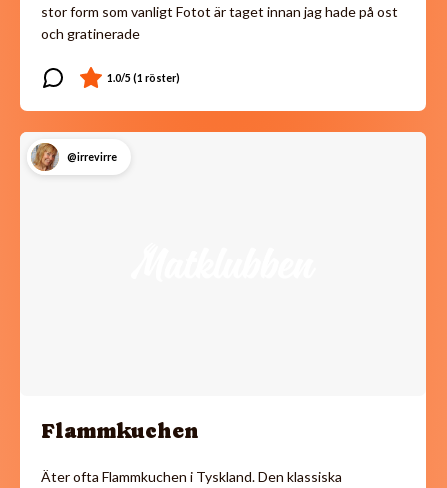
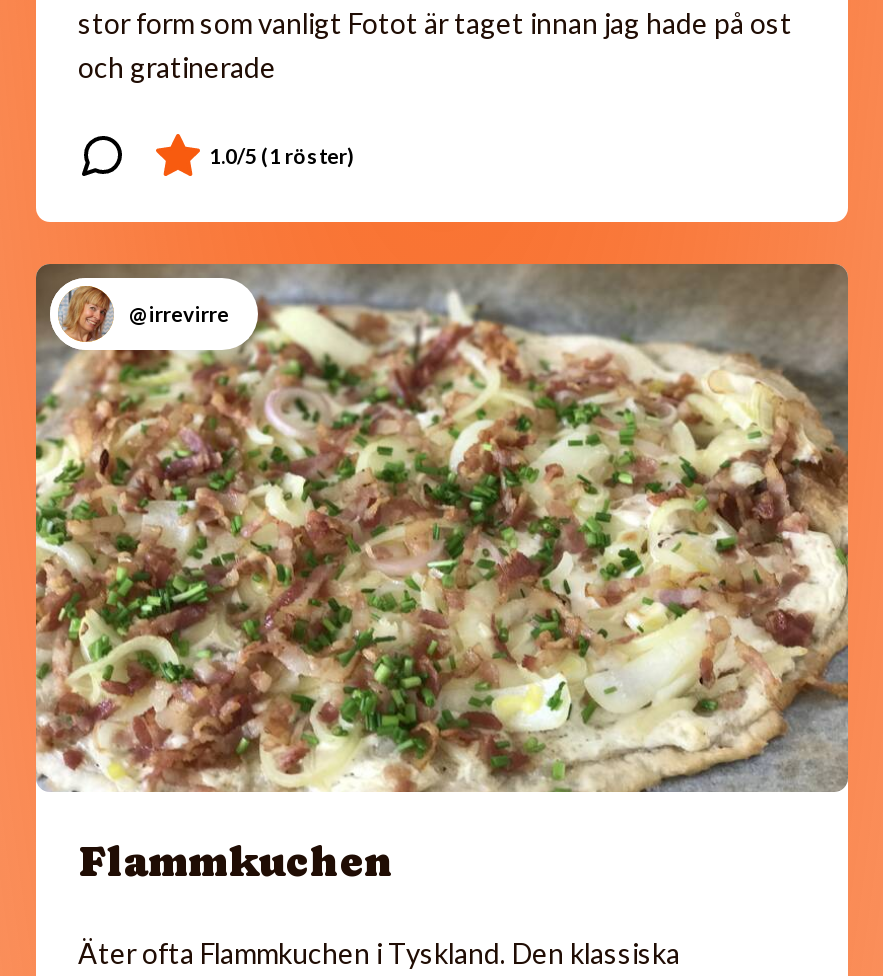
+ [image]
